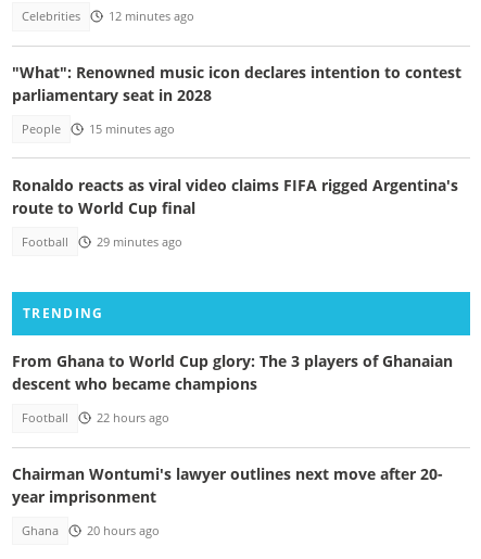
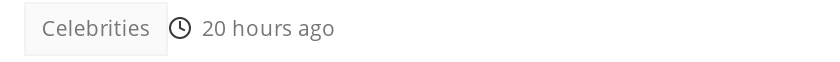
- 12 minutes ago
- "What": Renowned music icon declares intention to contest
- parliamentary seat in 2028
- People
- 15 minutes ago
- Ronaldo reacts as viral video claims FIFA rigged Argentina's
- route to World Cup final
- Football
- 29 minutes ago

- TRENDING
- From Ghana to World Cup glory: The 3 players of Ghanaian
- descent who became champions
- Football
- 22 hours ago
- Chairman Wontumi's lawyer outlines next move after 20-
- year imprisonment
- Ghana
